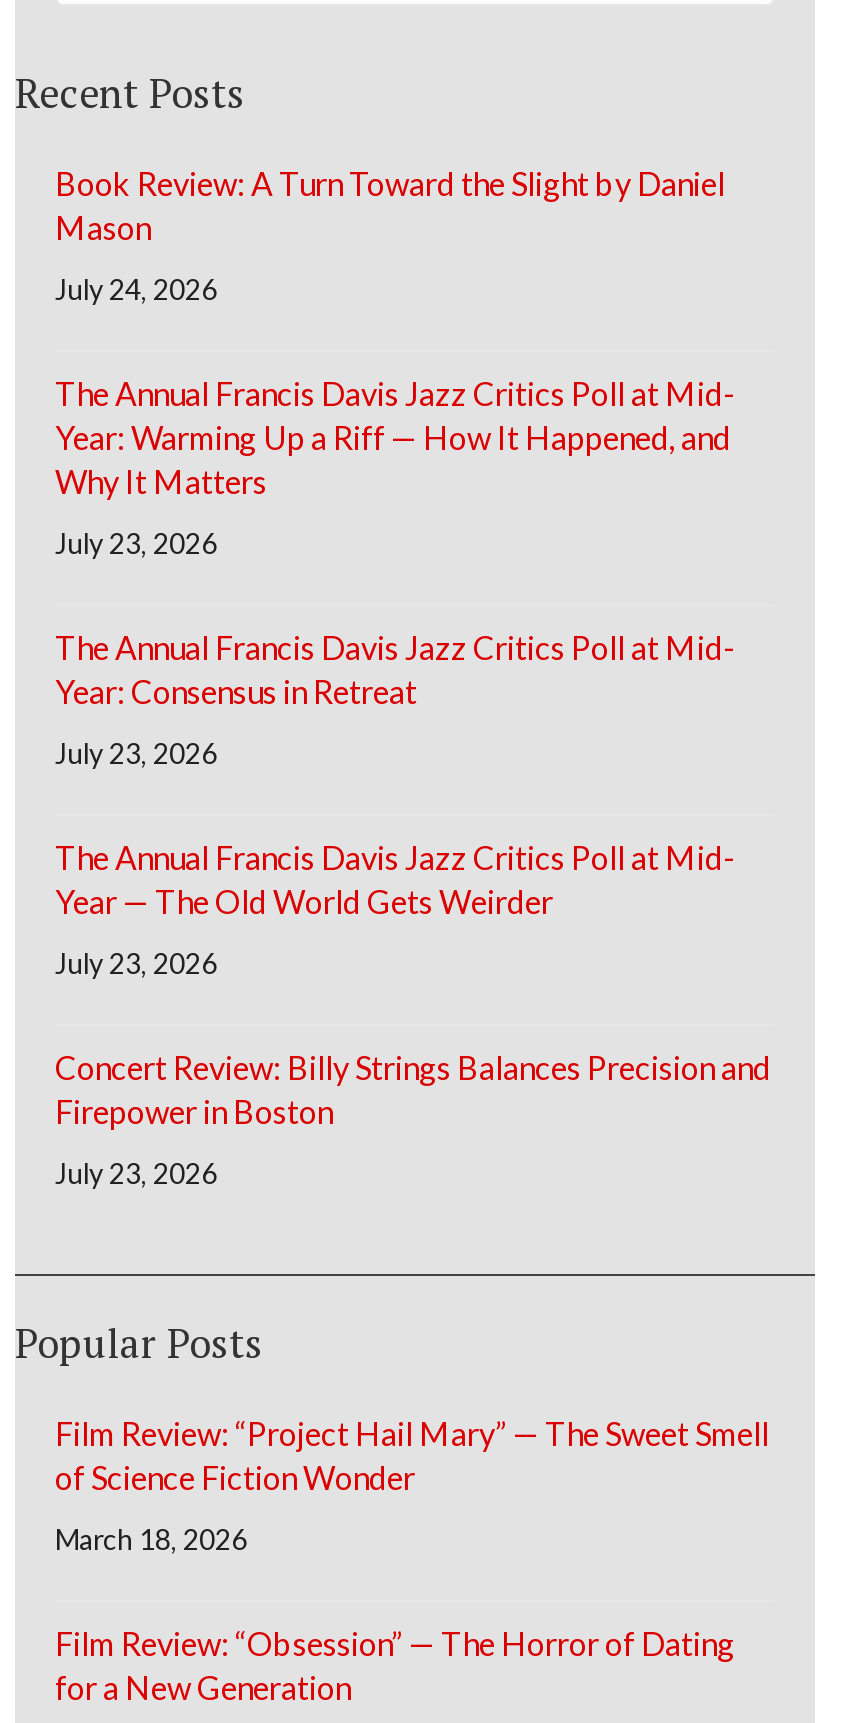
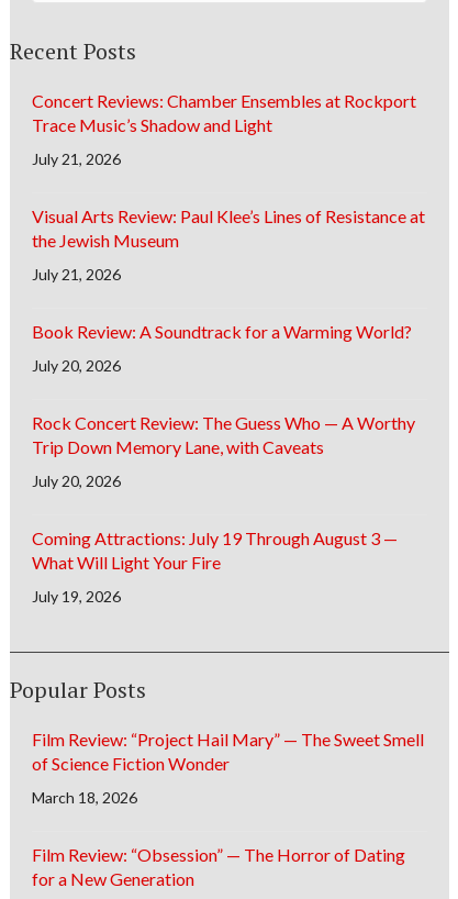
- Book Review: A Turn Toward the Slight by Daniel
- Mason
+ Concert Reviews: Chamber Ensembles at Rockport
+ Trace Music’s Shadow and Light

- July 24, 2026
+ July 21, 2026

- The Annual Francis Davis Jazz Critics Poll at Mid-
- Year: Warming Up a Riff — How It Happened, and
- Why It Matters
+ Visual Arts Review: Paul Klee’s Lines of Resistance at
+ the Jewish Museum

- July 23, 2026
+ July 21, 2026

- The Annual Francis Davis Jazz Critics Poll at Mid-
- Year: Consensus in Retreat
+ Book Review: A Soundtrack for a Warming World?

- July 23, 2026
+ July 20, 2026

- The Annual Francis Davis Jazz Critics Poll at Mid-
- Year — The Old World Gets Weirder
+ Rock Concert Review: The Guess Who — A Worthy
+ Trip Down Memory Lane, with Caveats

- July 23, 2026
+ July 20, 2026

- Concert Review: Billy Strings Balances Precision and
- Firepower in Boston
+ Coming Attractions: July 19 Through August 3 —
+ What Will Light Your Fire

- July 23, 2026
+ July 19, 2026
